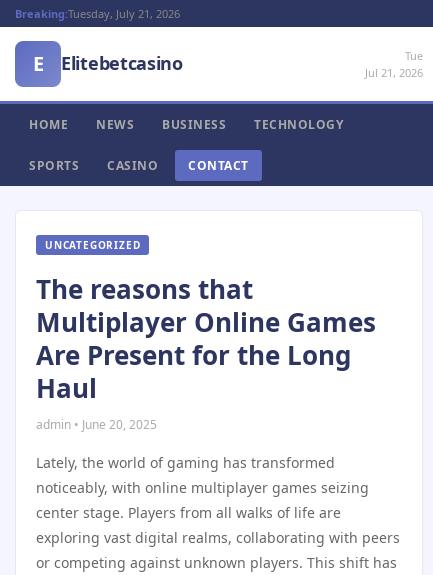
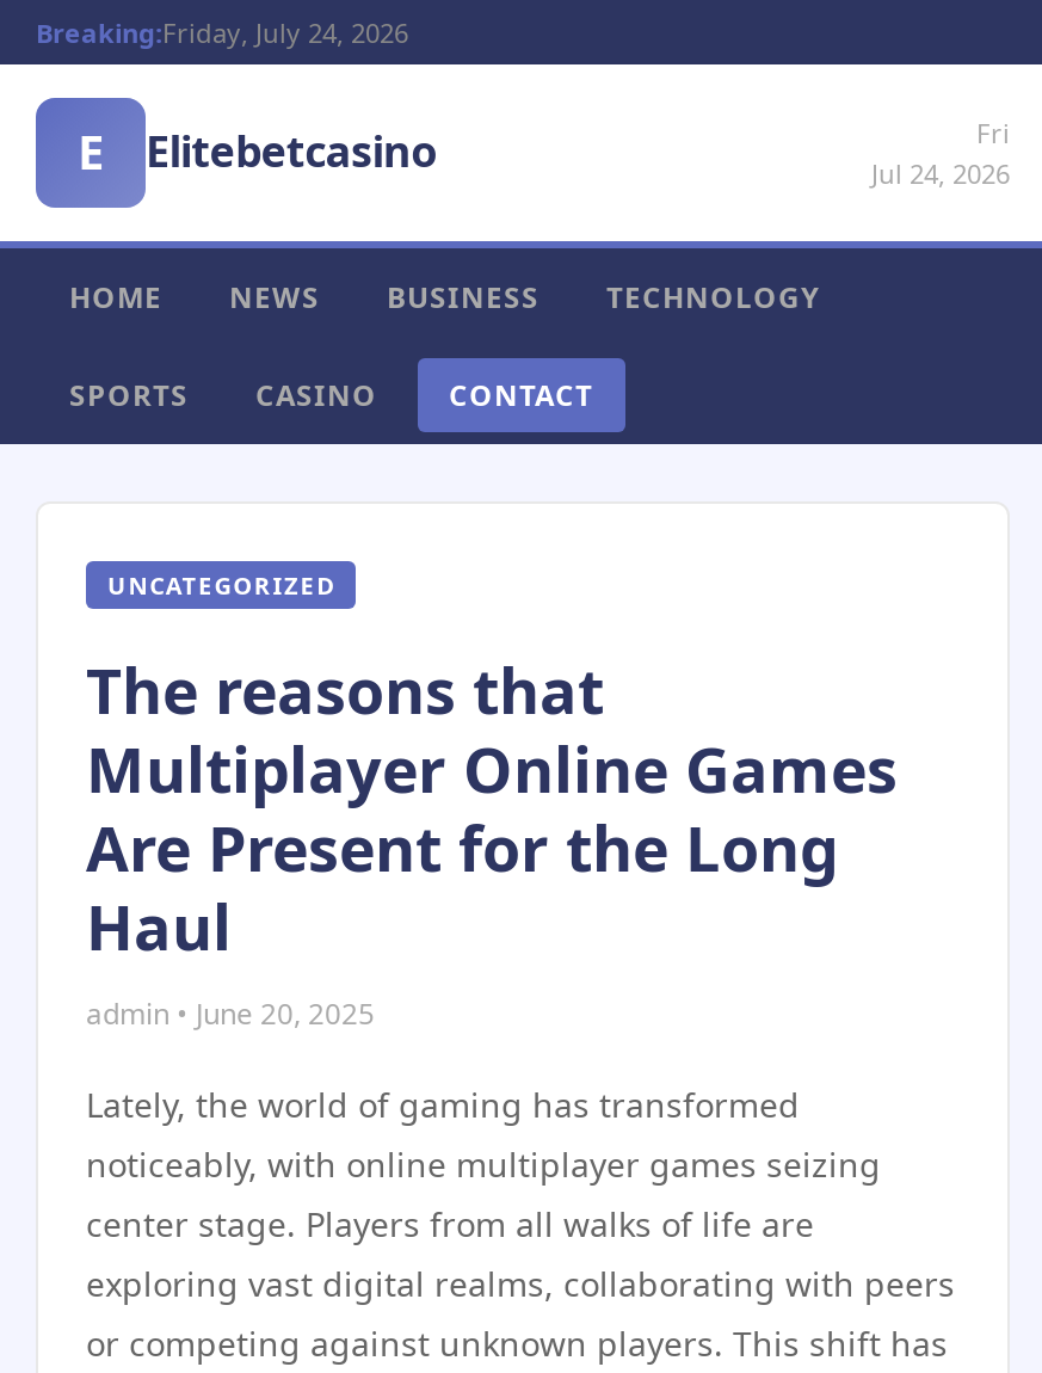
- Breaking:Tuesday, July 21, 2026
+ Breaking:Friday, July 24, 2026

- Tue
- Jul 21, 2026
+ Fri
+ Jul 24, 2026
